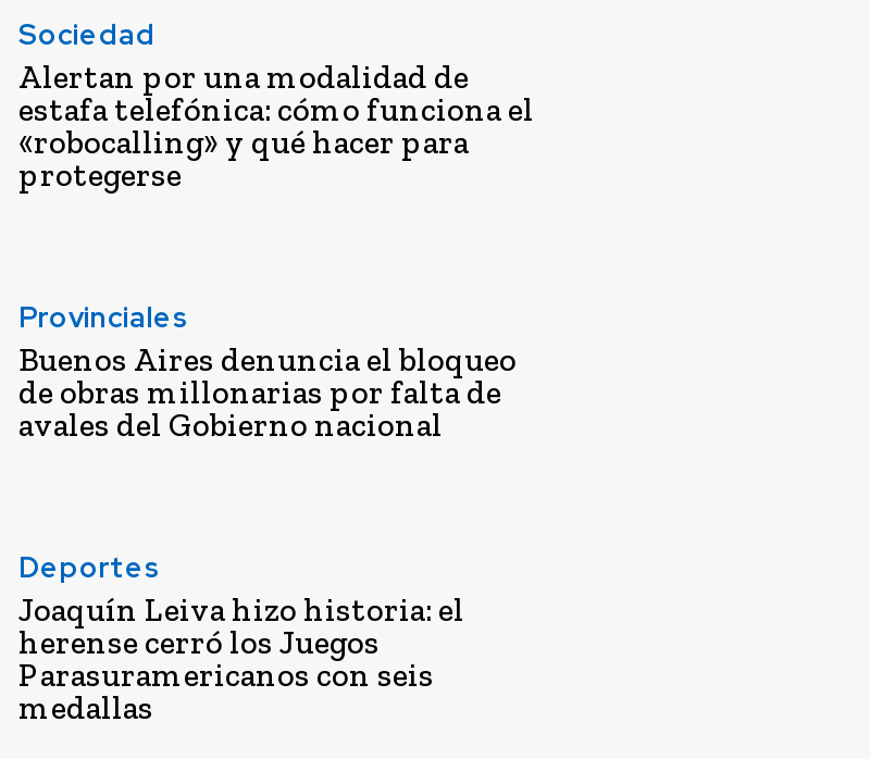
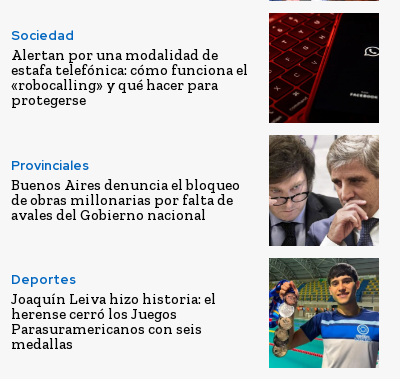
+ [image]

+ [image]

+ [image]
